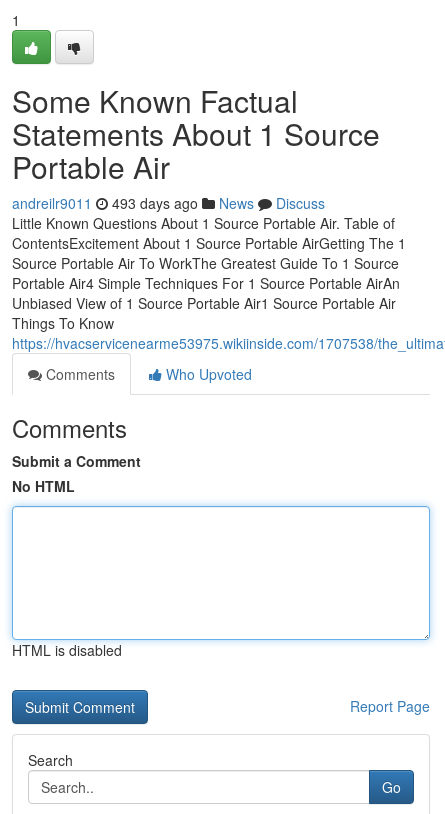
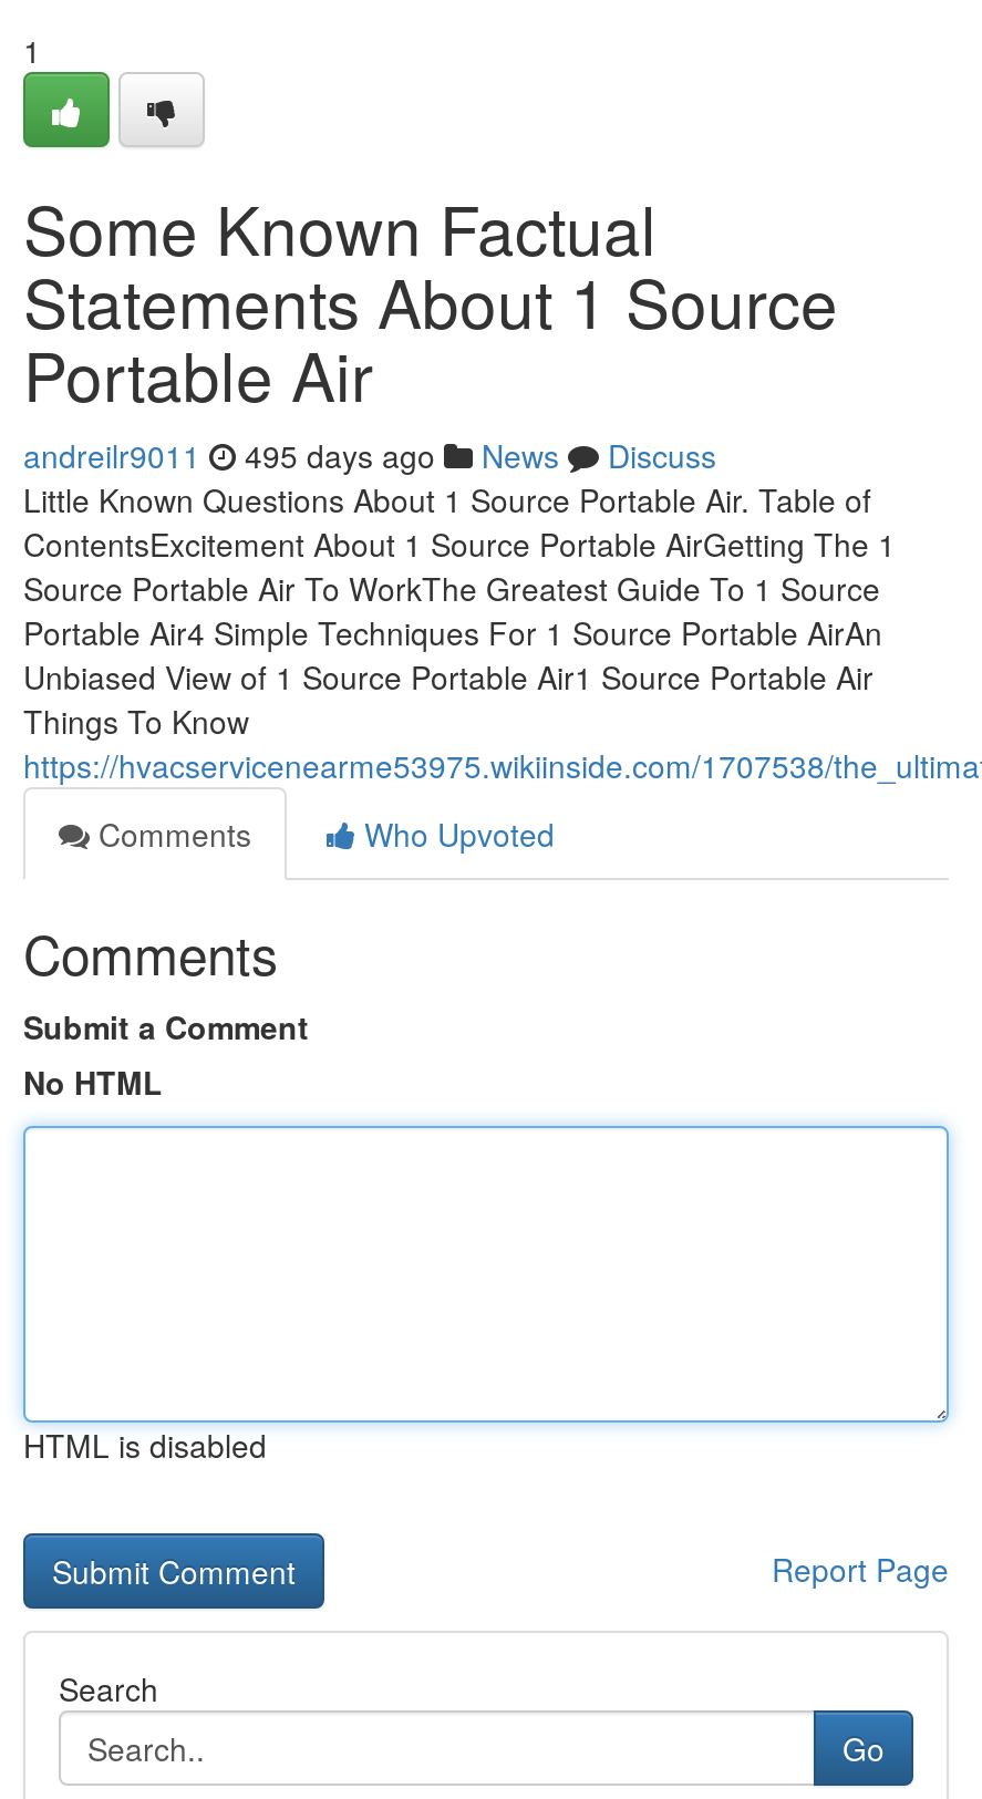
- andreilr9011 493 days ago News Discuss
+ andreilr9011 495 days ago News Discuss
